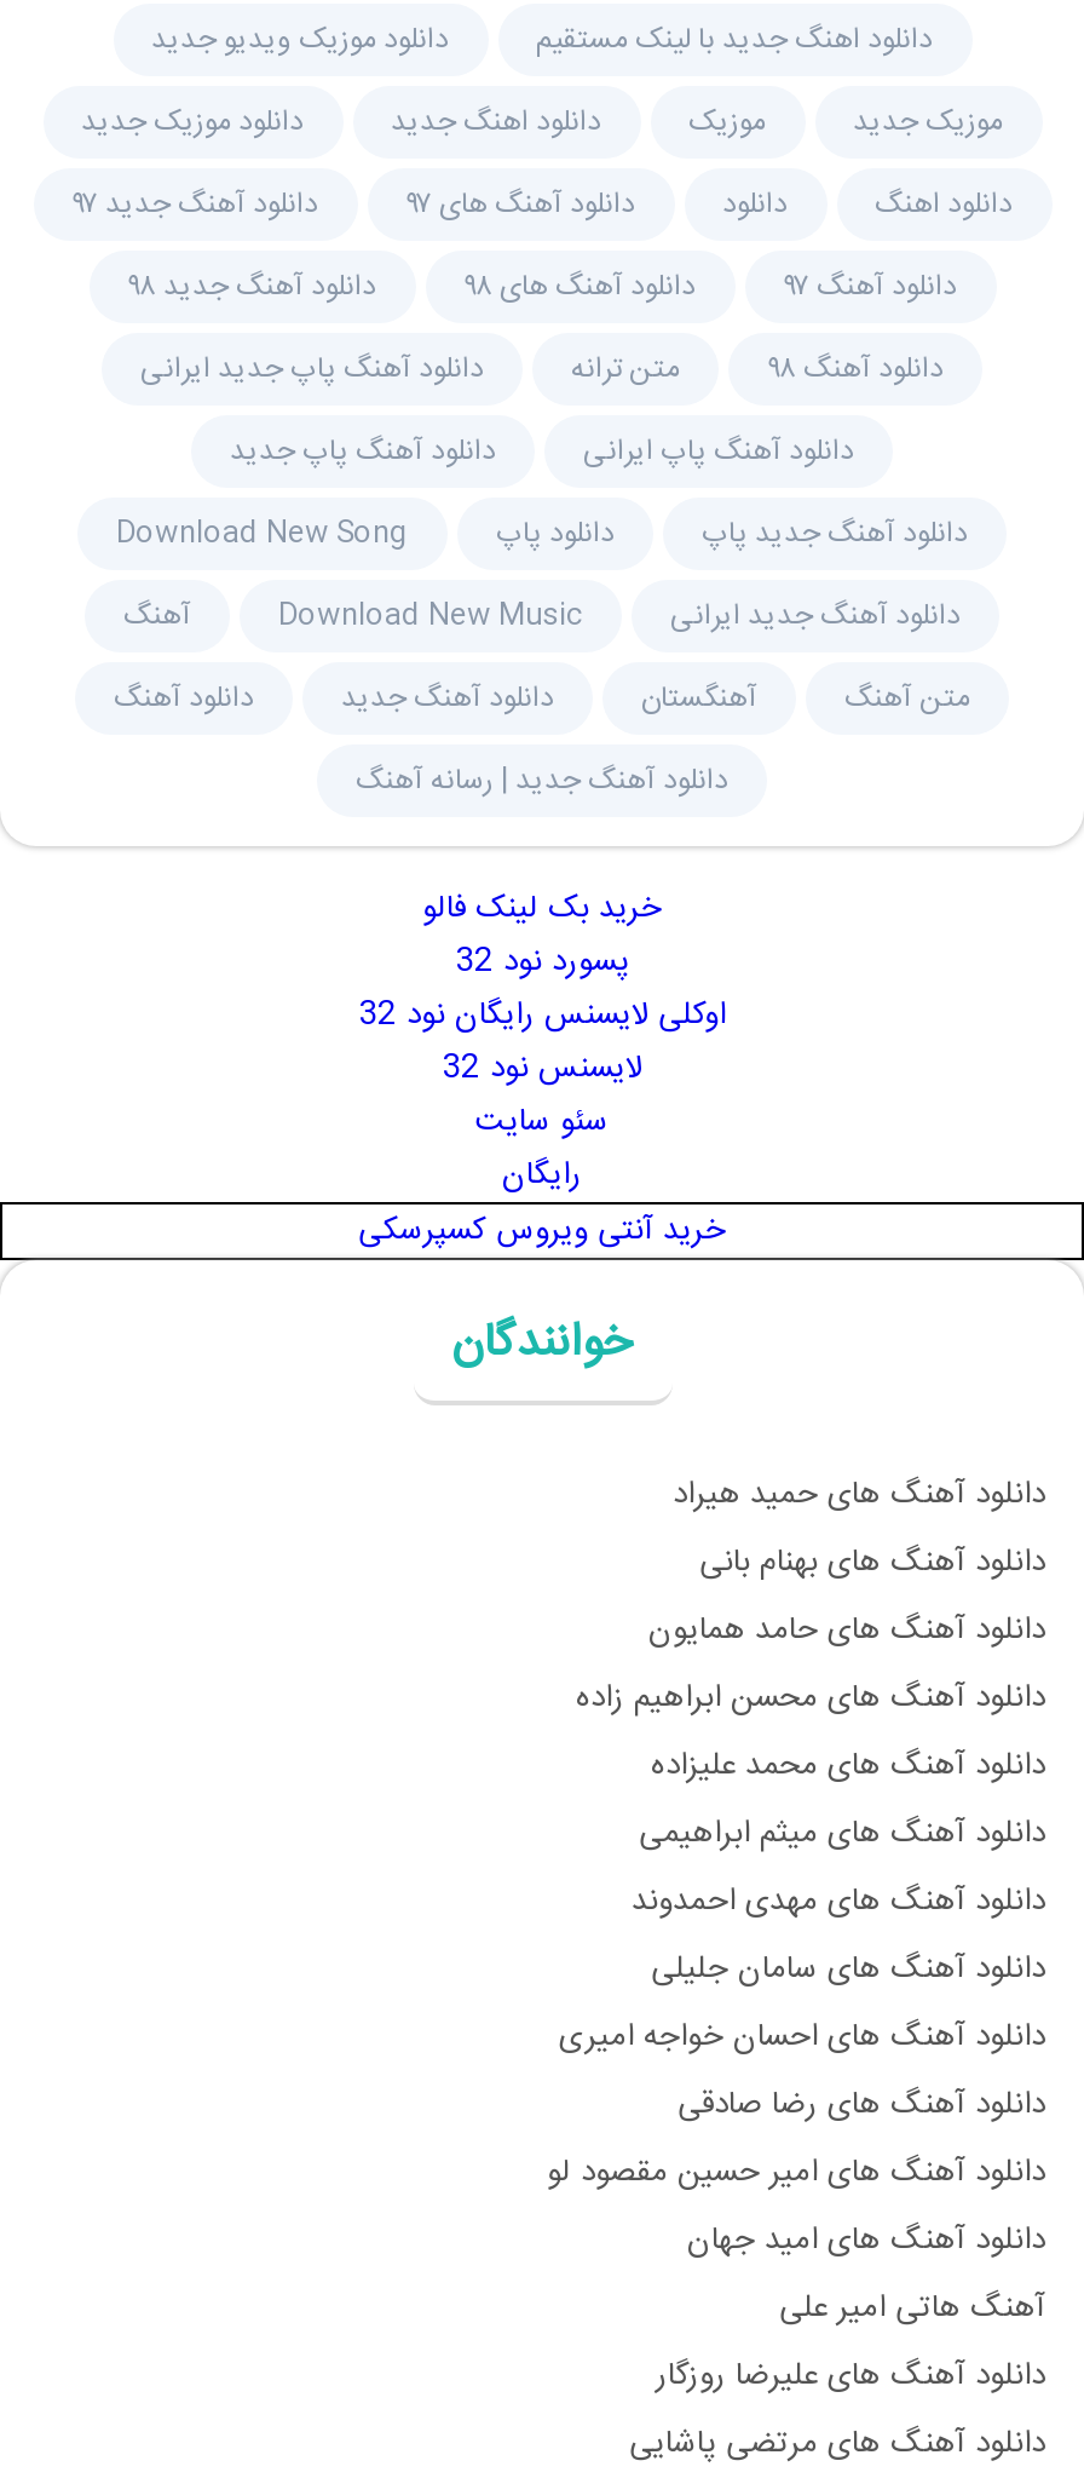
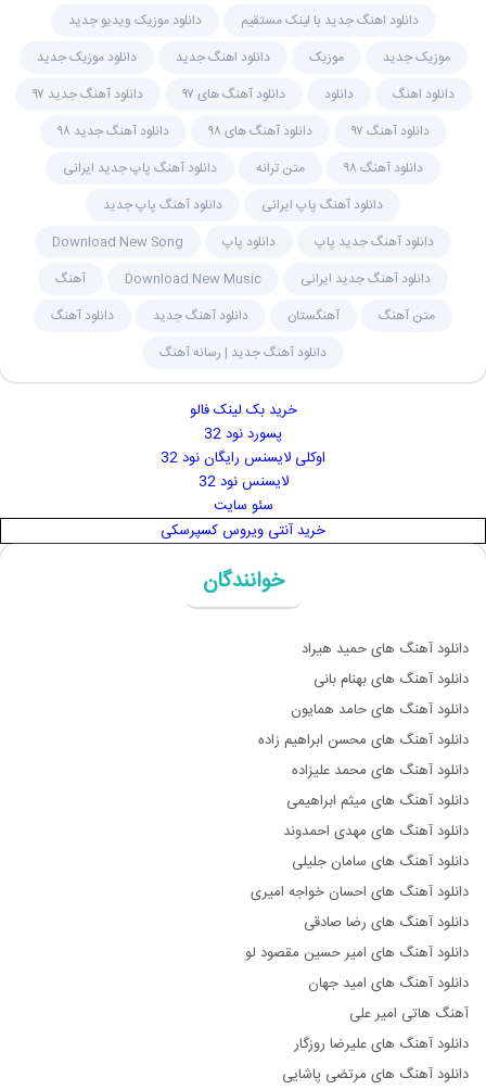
- رایگان
